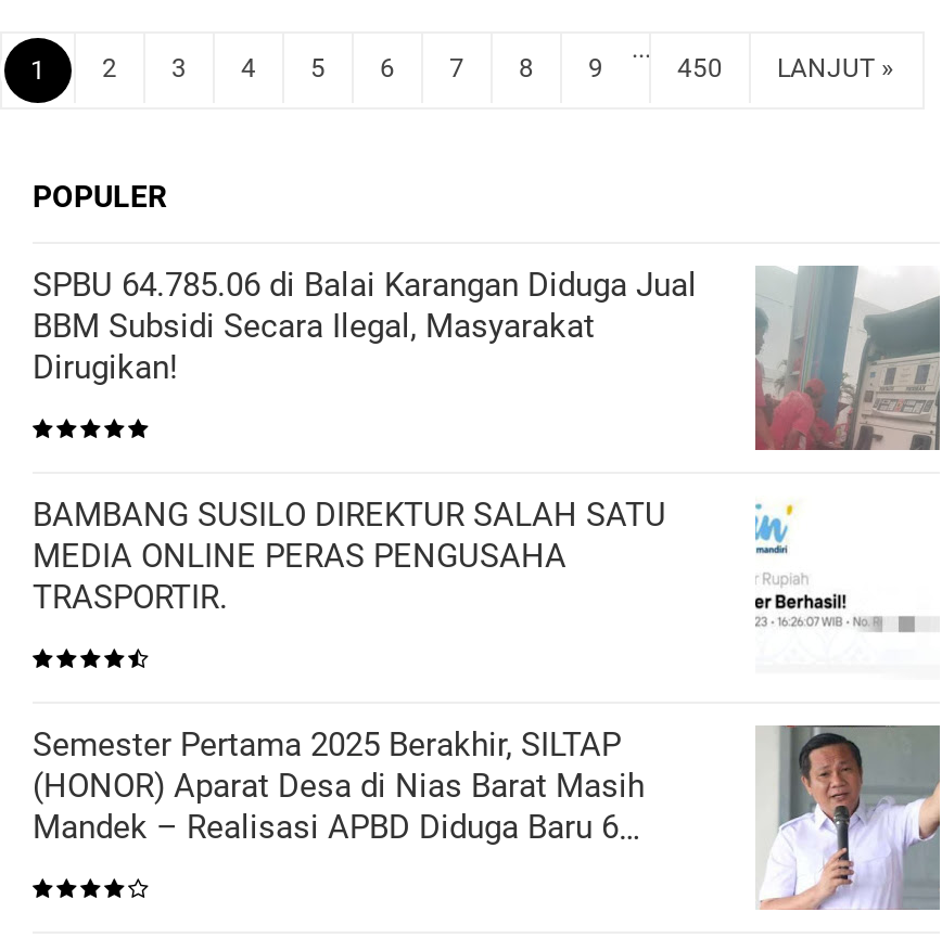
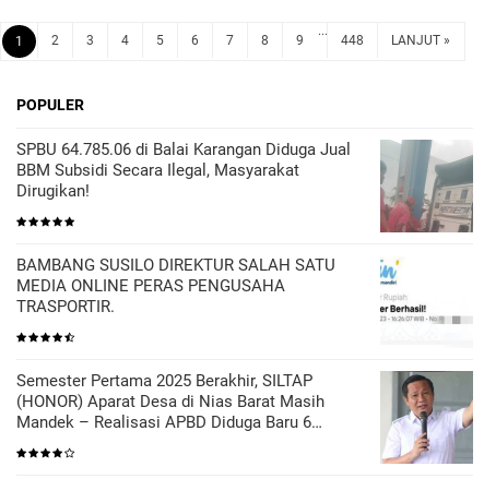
- 450 LANJUT »
+ 448 LANJUT »
